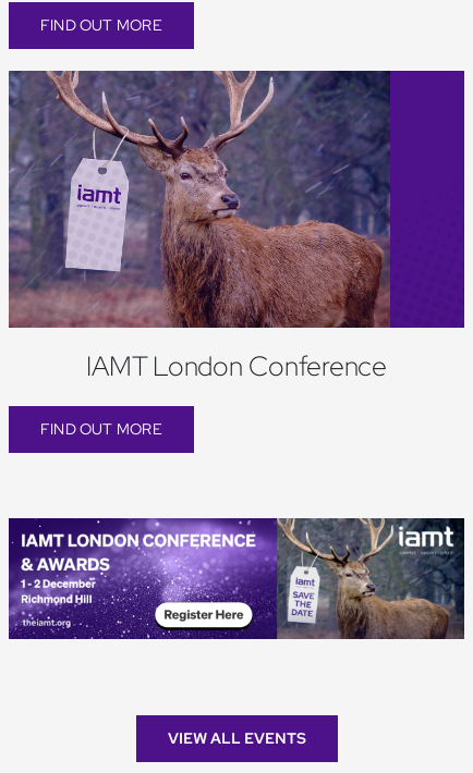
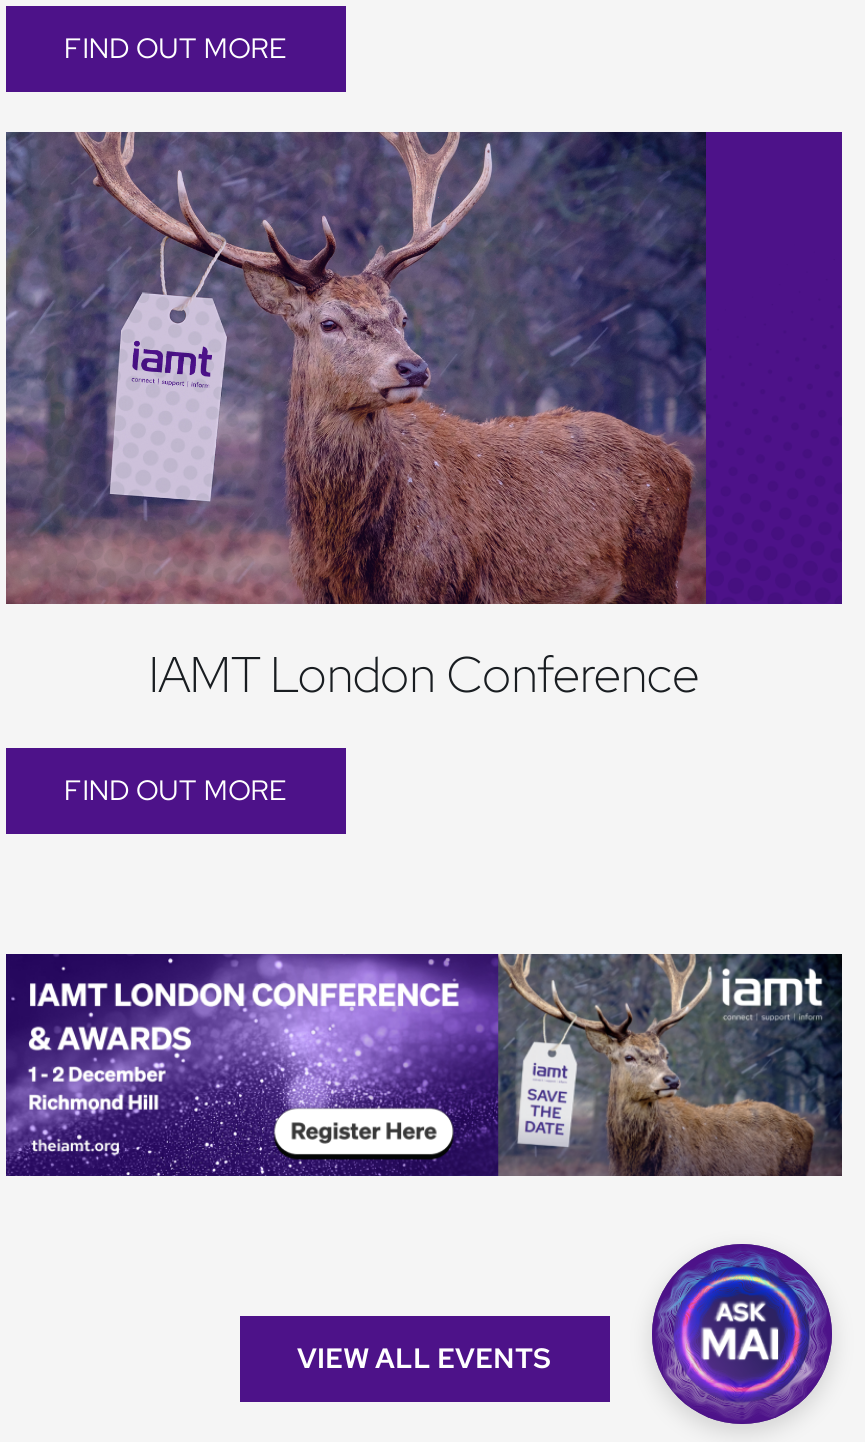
+ [image]
